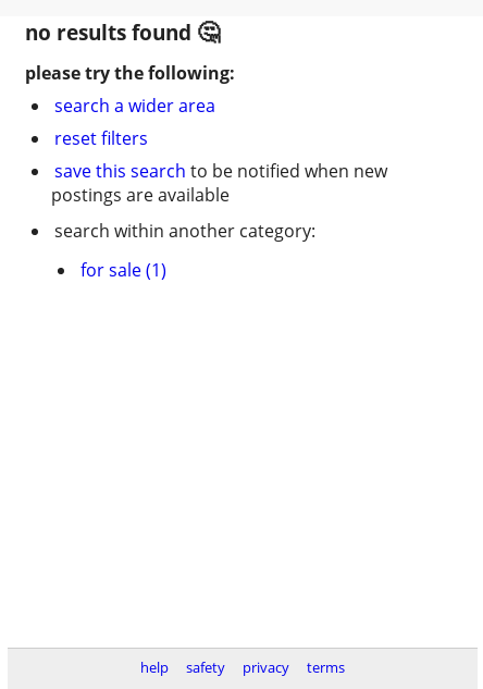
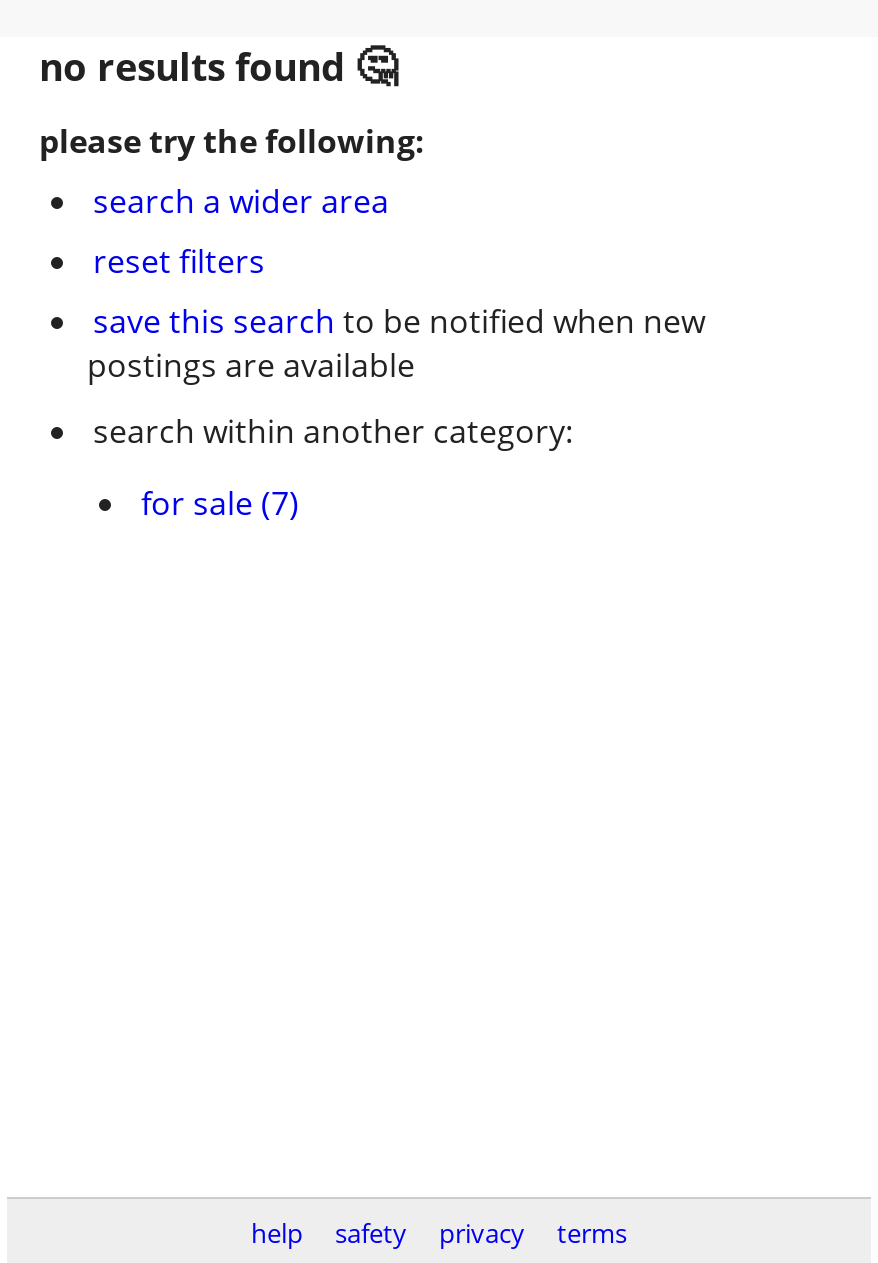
- for sale (1)
+ for sale (7)
